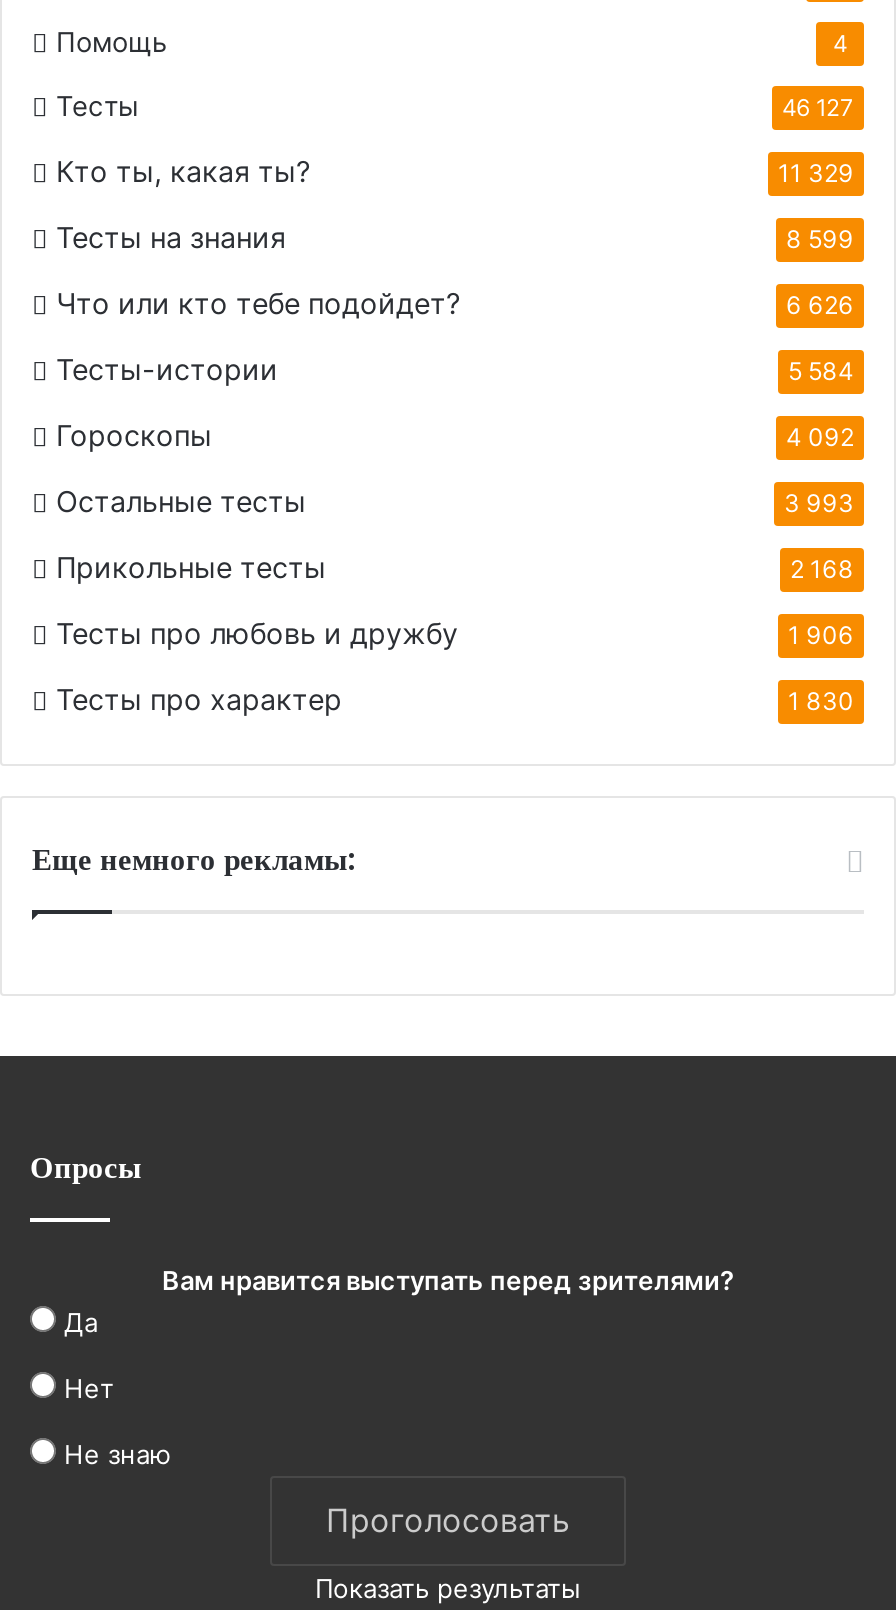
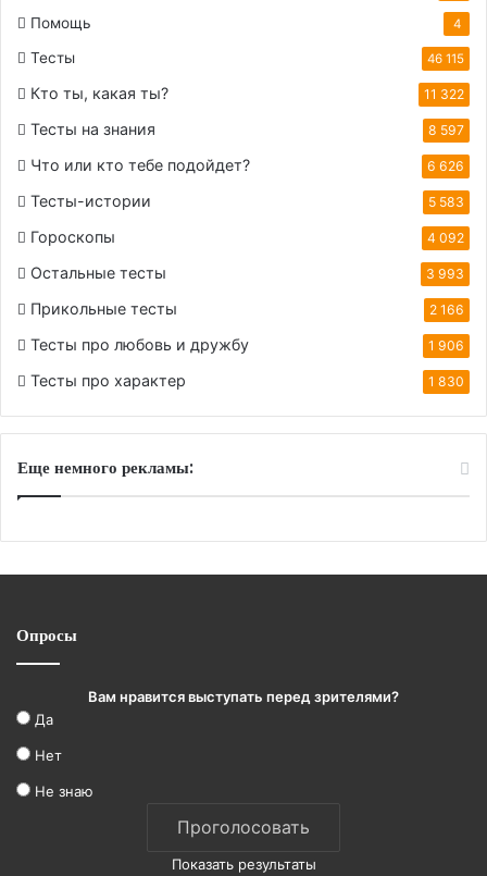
- 46 127
+ 46 115

- 11 329
+ 11 322

- 8 599
+ 8 597

- 5 584
+ 5 583

- 2 168
+ 2 166
